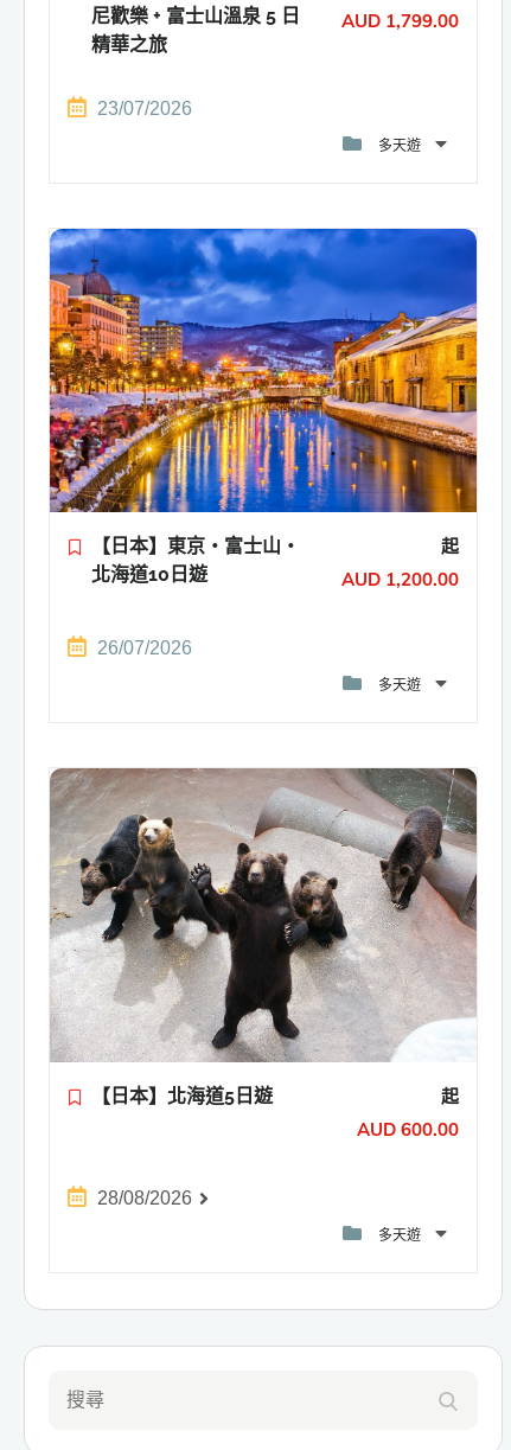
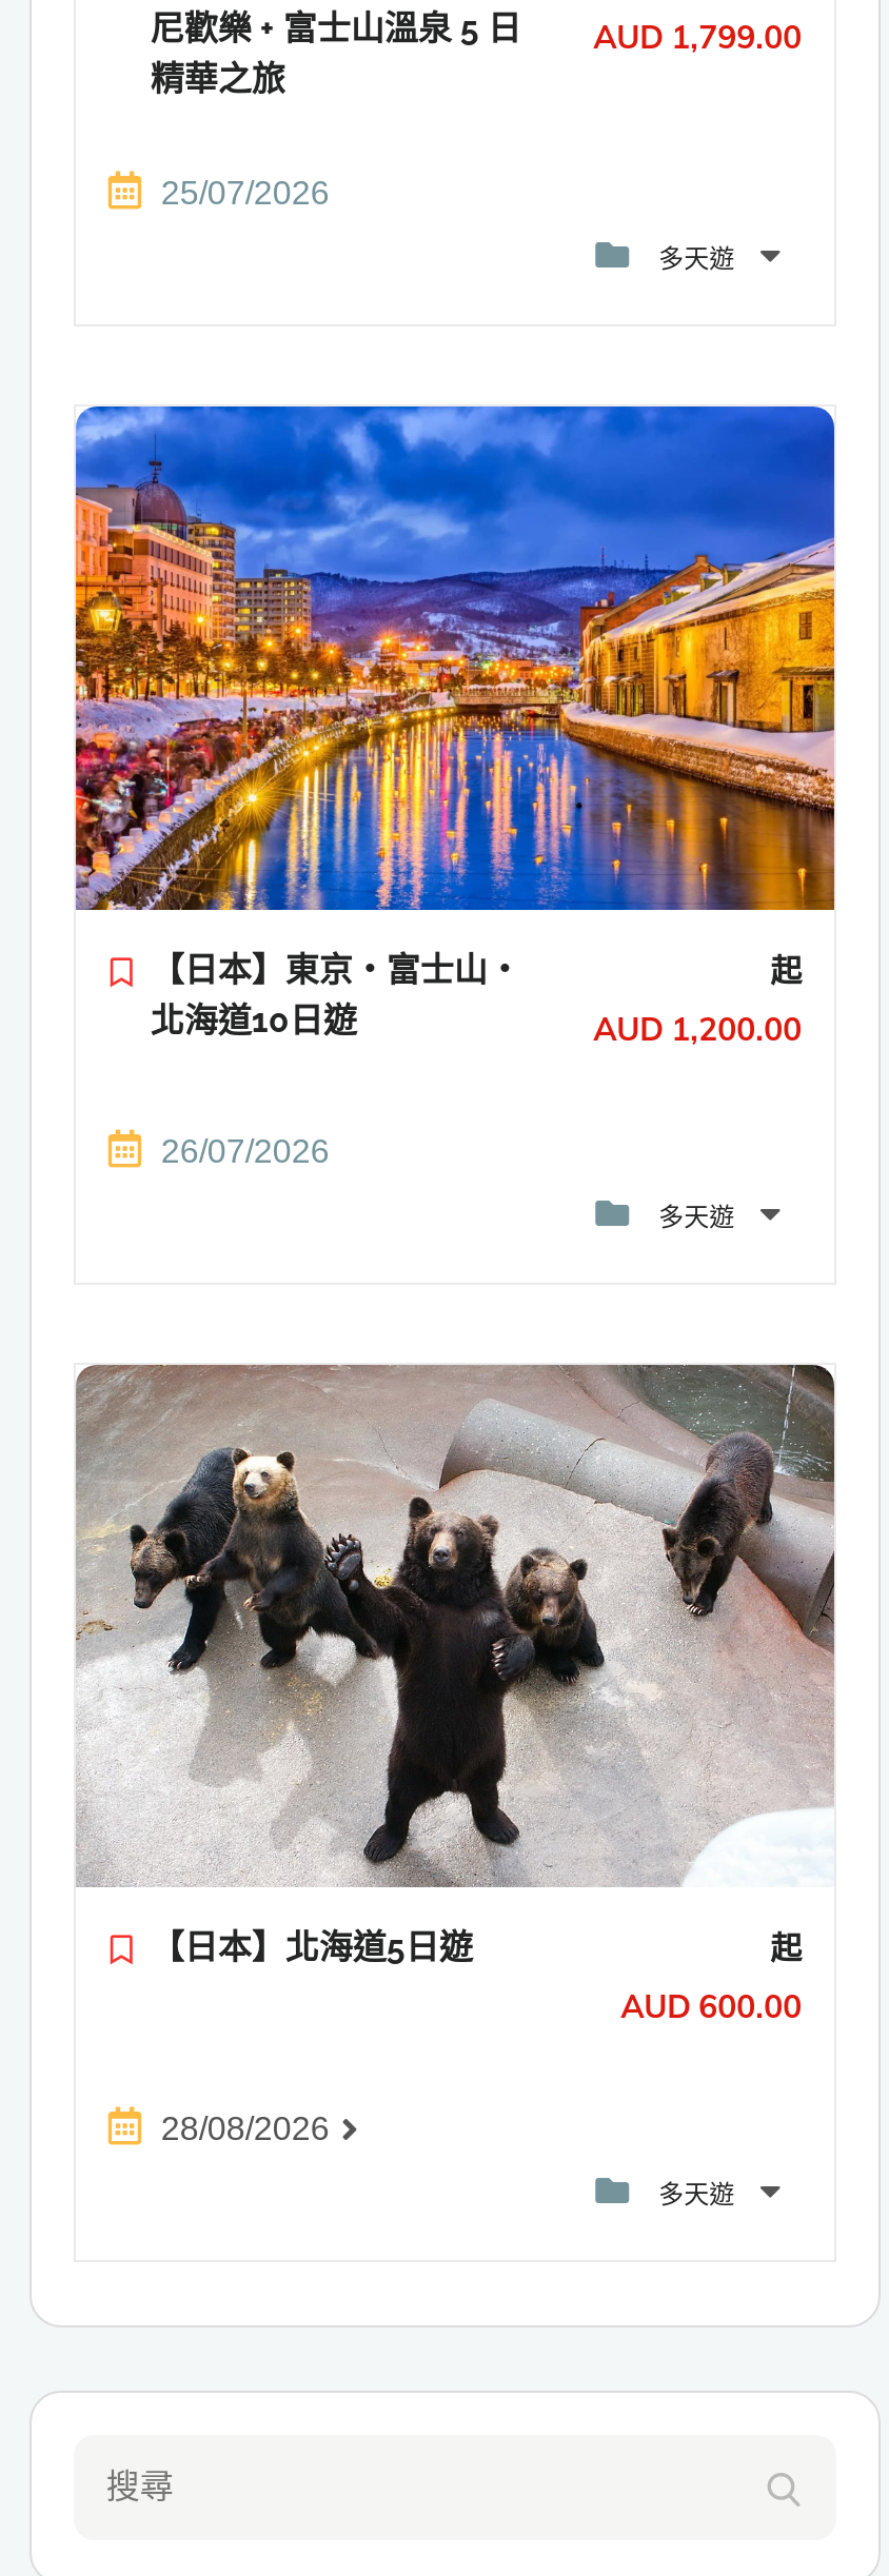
- 23/07/2026
+ 25/07/2026
